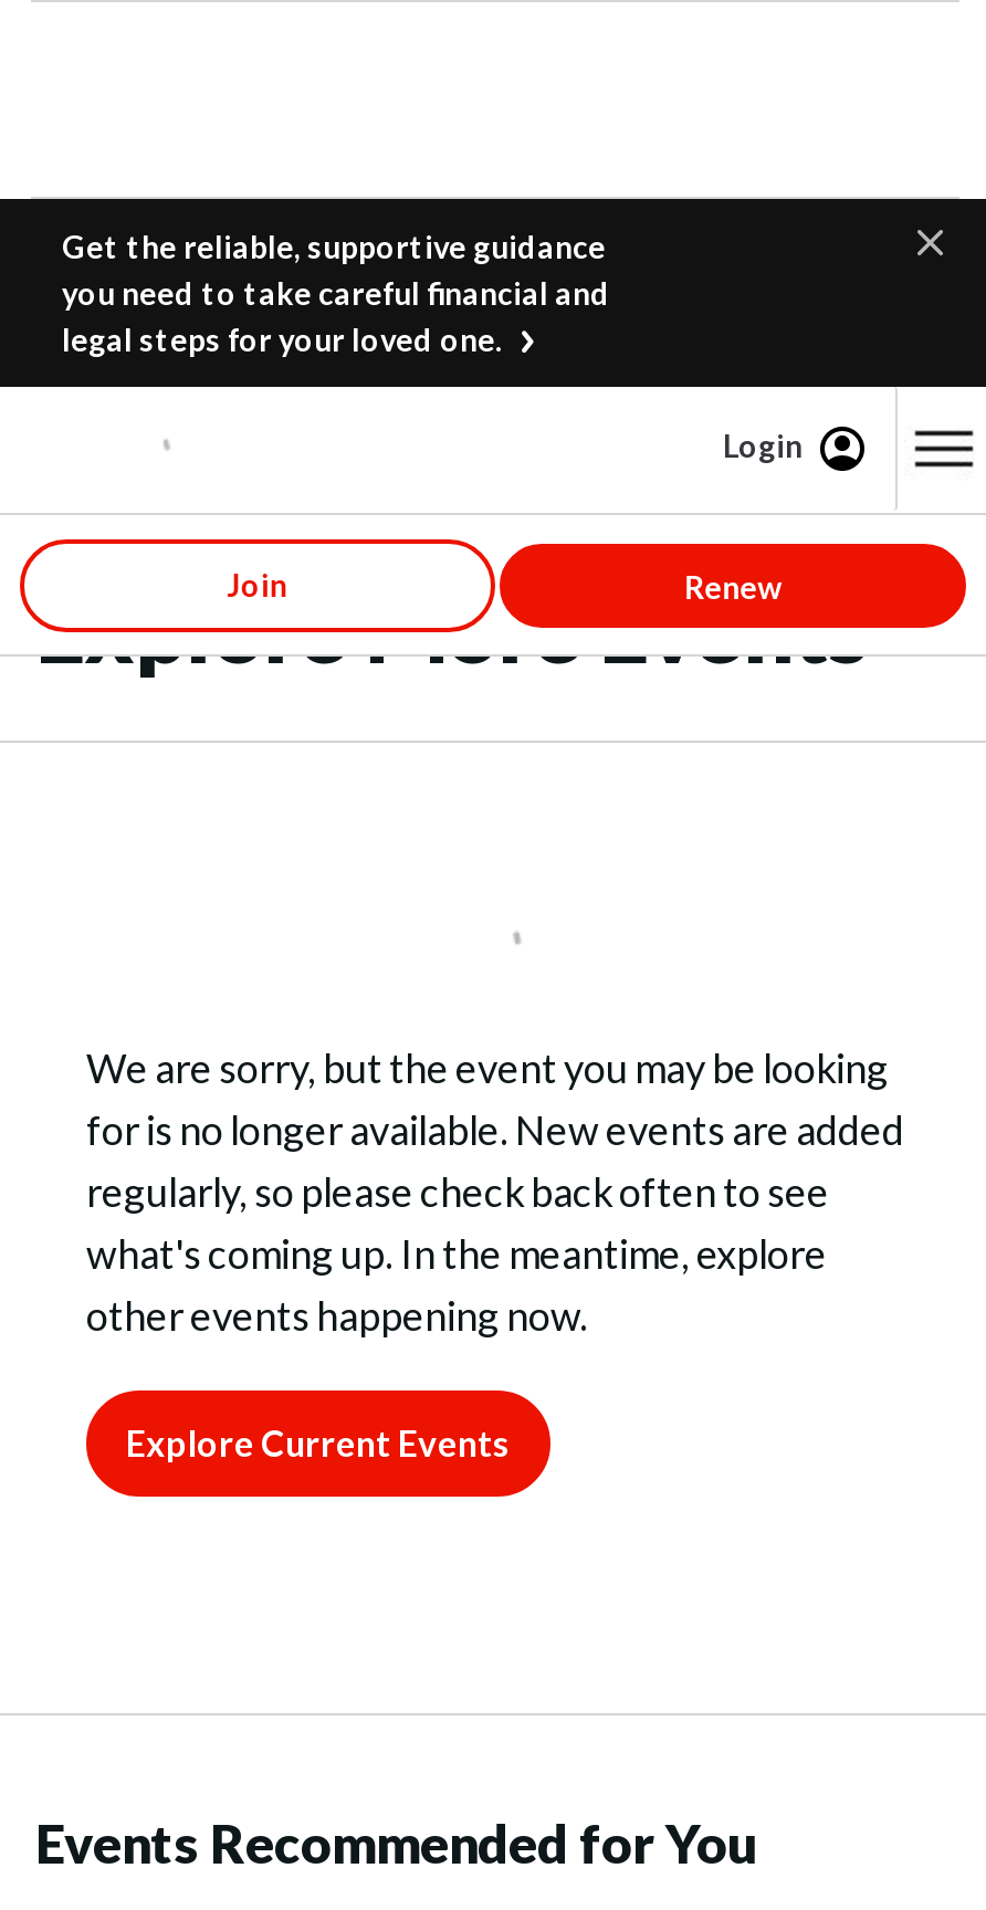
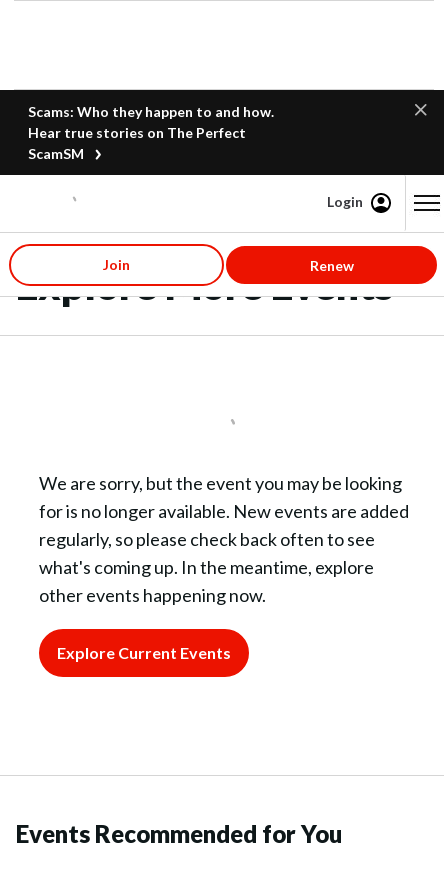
- Get the reliable, supportive guidance
- you need to take careful financial and
- legal steps for your loved one.
+ Scams: Who they happen to and how.
+ Hear true stories on The Perfect
+ ScamSM
